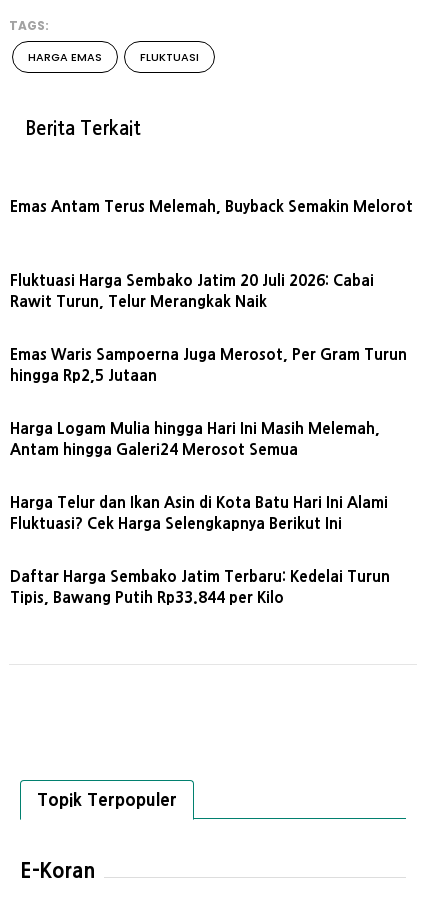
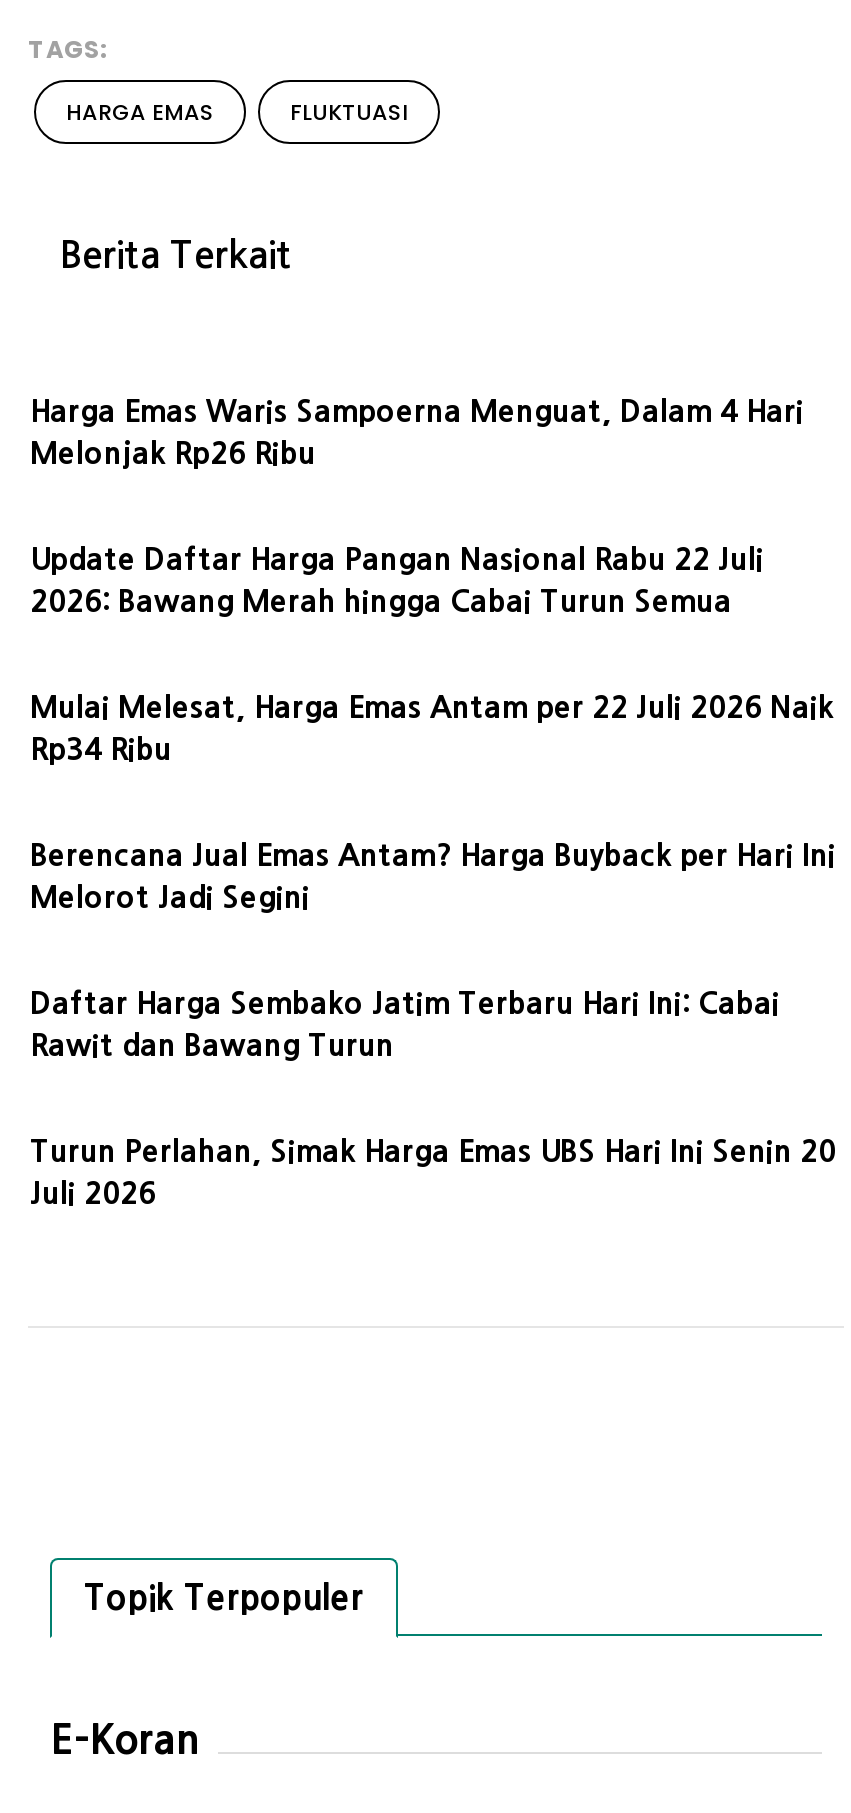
- Emas Antam Terus Melemah, Buyback Semakin Melorot
+ Harga Emas Waris Sampoerna Menguat, Dalam 4 Hari
+ Melonjak Rp26 Ribu

- Fluktuasi Harga Sembako Jatim 20 Juli 2026: Cabai
- Rawit Turun, Telur Merangkak Naik
+ Update Daftar Harga Pangan Nasional Rabu 22 Juli
+ 2026: Bawang Merah hingga Cabai Turun Semua

- Emas Waris Sampoerna Juga Merosot, Per Gram Turun
- hingga Rp2,5 Jutaan
+ Mulai Melesat, Harga Emas Antam per 22 Juli 2026 Naik
+ Rp34 Ribu

- Harga Logam Mulia hingga Hari Ini Masih Melemah,
- Antam hingga Galeri24 Merosot Semua
+ Berencana Jual Emas Antam? Harga Buyback per Hari Ini
+ Melorot Jadi Segini

- Harga Telur dan Ikan Asin di Kota Batu Hari Ini Alami
- Fluktuasi? Cek Harga Selengkapnya Berikut Ini
+ Daftar Harga Sembako Jatim Terbaru Hari Ini: Cabai
+ Rawit dan Bawang Turun

- Daftar Harga Sembako Jatim Terbaru: Kedelai Turun
- Tipis, Bawang Putih Rp33.844 per Kilo
+ Turun Perlahan, Simak Harga Emas UBS Hari Ini Senin 20
+ Juli 2026
